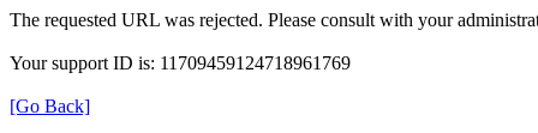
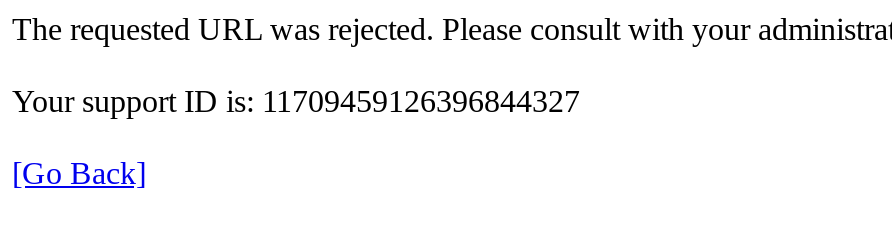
- Your support ID is: 11709459124718961769
+ Your support ID is: 11709459126396844327
